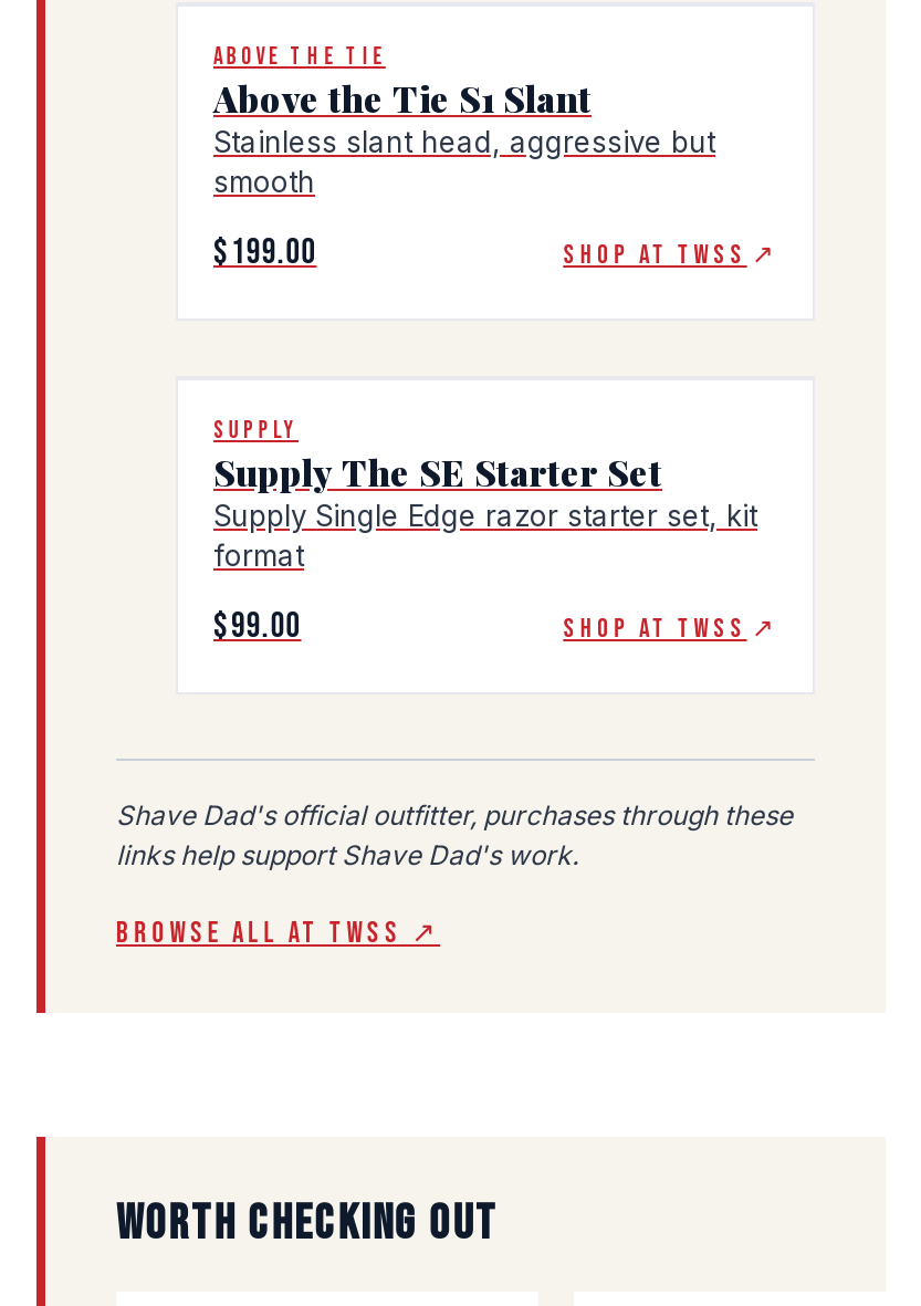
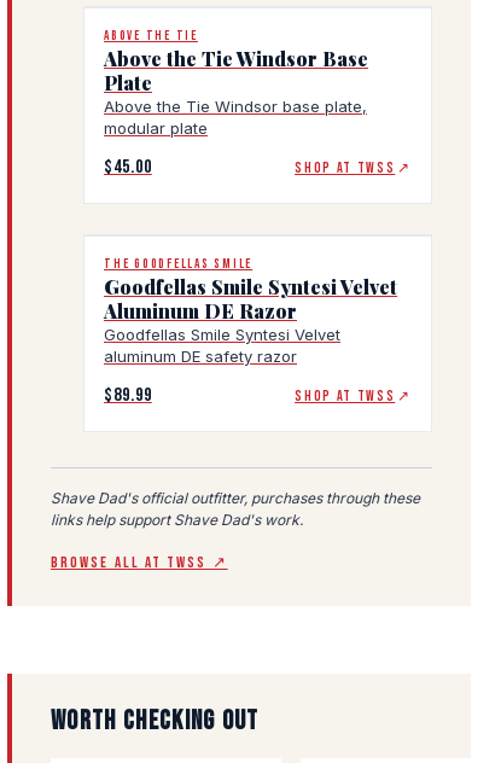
- Above the Tie S1 Slant
- Stainless slant head, aggressive but
- smooth
+ Above the Tie Windsor Base
+ Plate
+ Above the Tie Windsor base plate,
+ modular plate

- $199.00
+ $45.00

- SUPPLY
- Supply The SE Starter Set
- Supply Single Edge razor starter set, kit
- format
+ THE GOODFELLAS SMILE
+ Goodfellas Smile Syntesi Velvet
+ Aluminum DE Razor
+ Goodfellas Smile Syntesi Velvet
+ aluminum DE safety razor

- $99.00
+ $89.99
